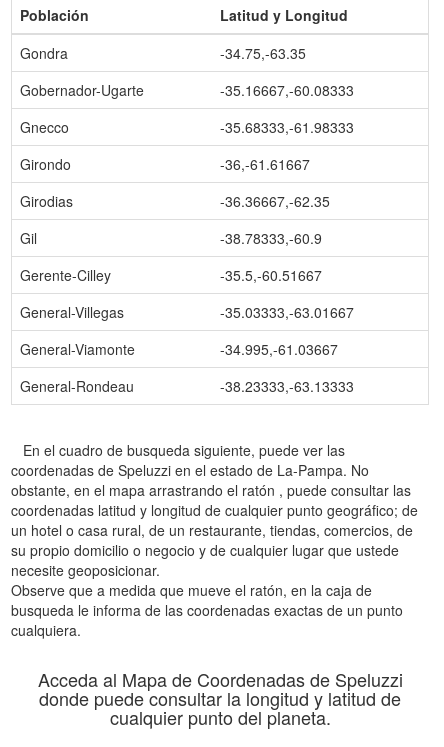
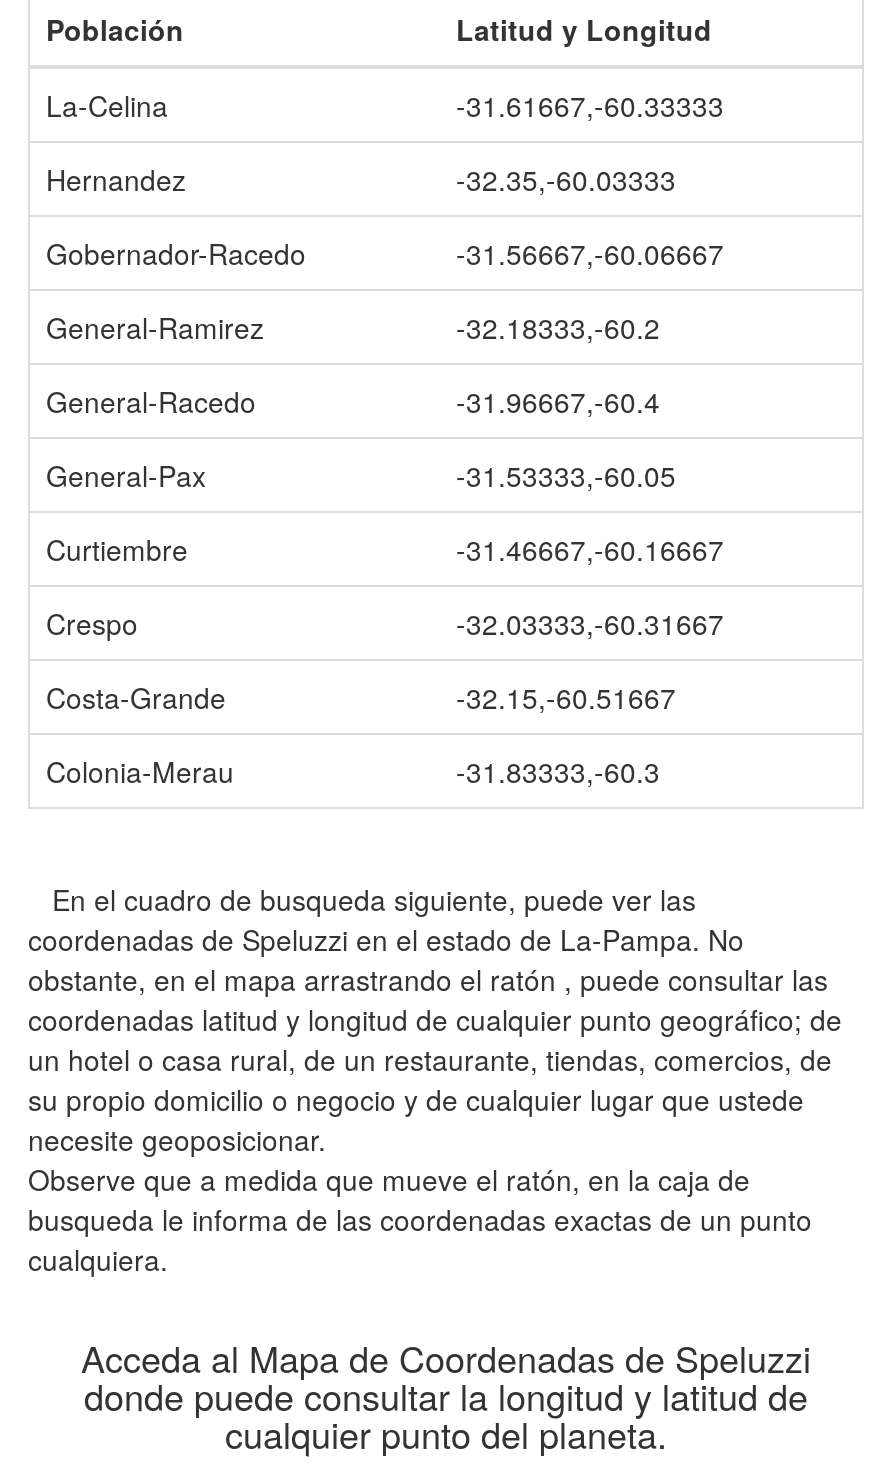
- Gondra
- -34.75,-63.35
+ La-Celina
+ -31.61667,-60.33333

- Gobernador-Ugarte
- -35.16667,-60.08333
+ Hernandez
+ -32.35,-60.03333

- Gnecco
- -35.68333,-61.98333
+ Gobernador-Racedo
+ -31.56667,-60.06667

- Girondo
- -36,-61.61667
+ General-Ramirez
+ -32.18333,-60.2

- Girodias
- -36.36667,-62.35
+ General-Racedo
+ -31.96667,-60.4

- Gil
- -38.78333,-60.9
+ General-Pax
+ -31.53333,-60.05

- Gerente-Cilley
- -35.5,-60.51667
+ Curtiembre
+ -31.46667,-60.16667

- General-Villegas
- -35.03333,-63.01667
+ Crespo
+ -32.03333,-60.31667

- General-Viamonte
- -34.995,-61.03667
+ Costa-Grande
+ -32.15,-60.51667

- General-Rondeau
- -38.23333,-63.13333
+ Colonia-Merau
+ -31.83333,-60.3
